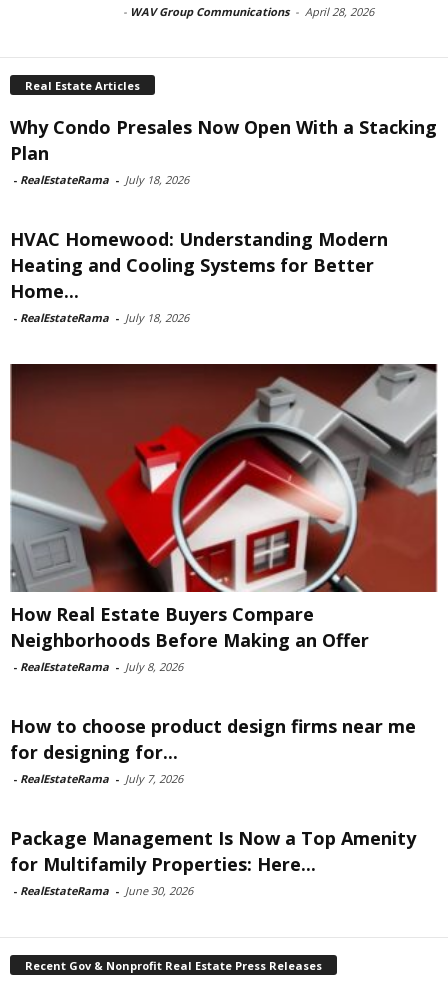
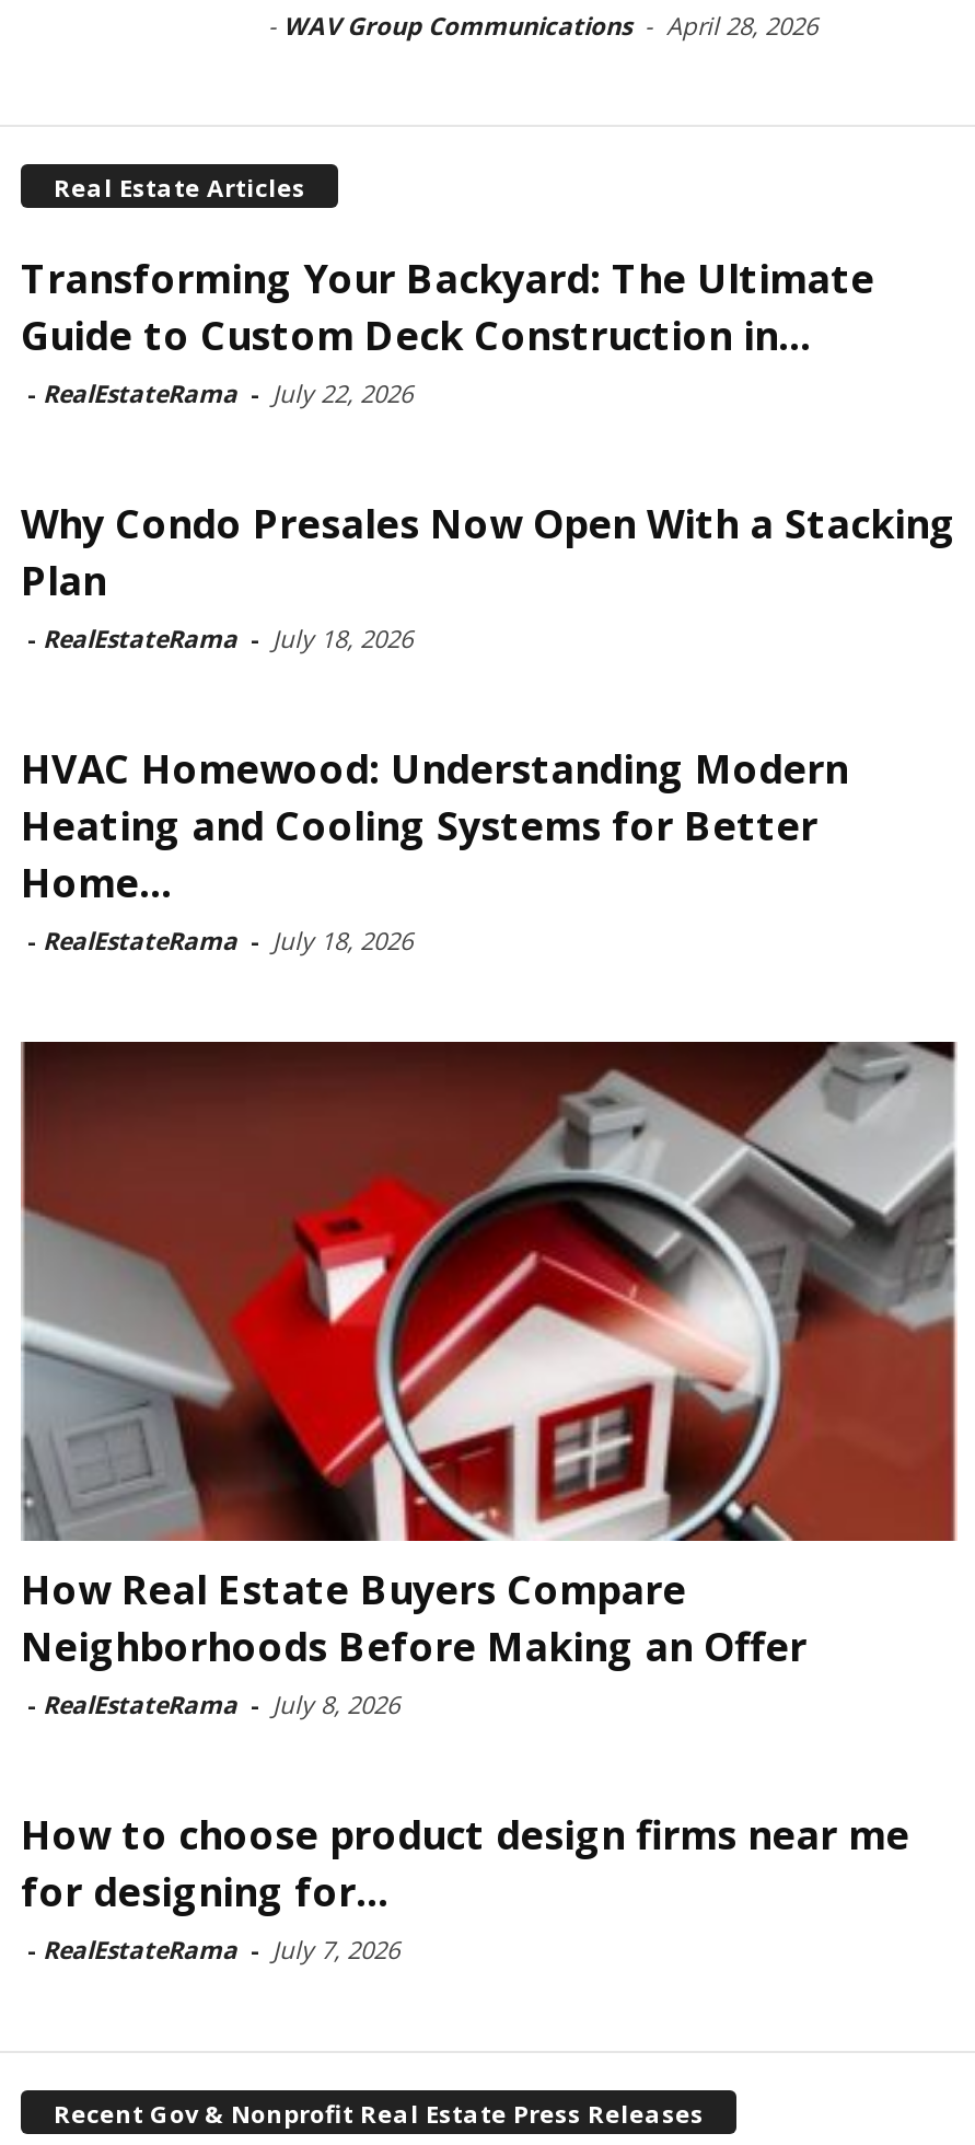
+ Transforming Your Backyard: The Ultimate
+ Guide to Custom Deck Construction in...
+ - RealEstateRama - July 22, 2026

moved down: [image] | Why Condo Presales Now Open With a Stacking | Plan | ... | for designing for... | - RealEstateRama - July 7, 2026

- Package Management Is Now a Top Amenity
- for Multifamily Properties: Here...
- - RealEstateRama - June 30, 2026
